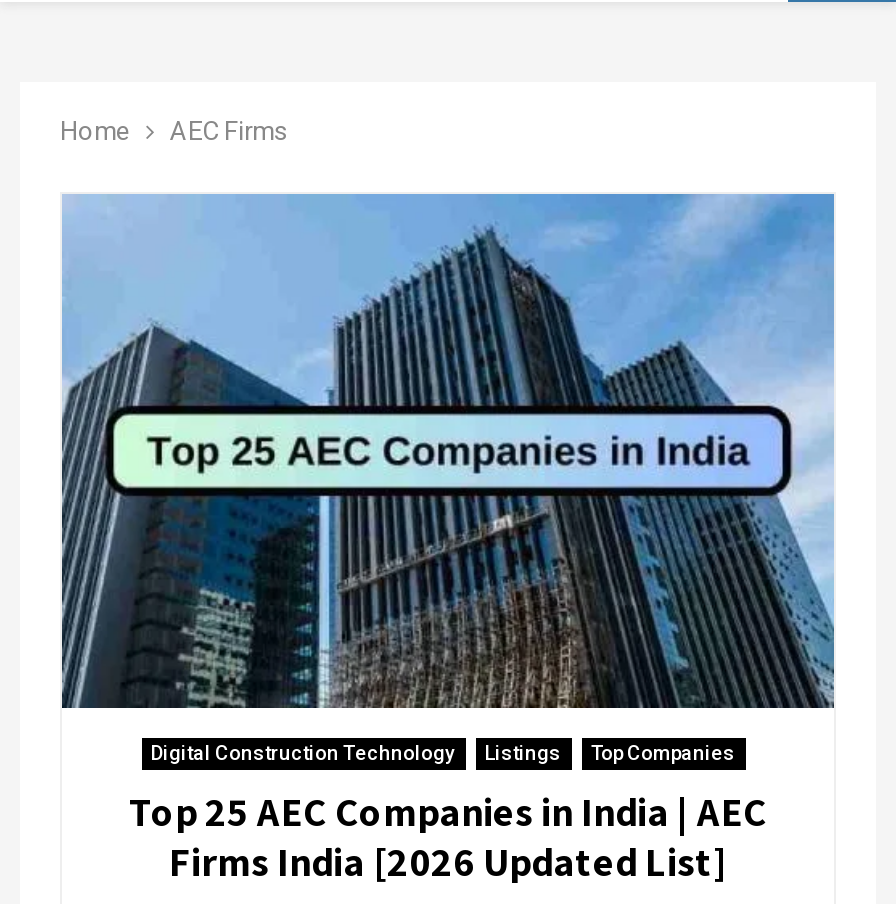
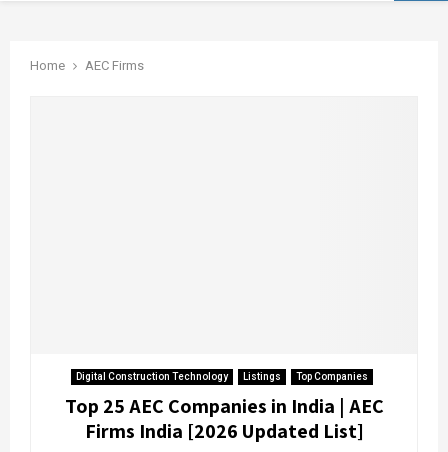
- [image]
